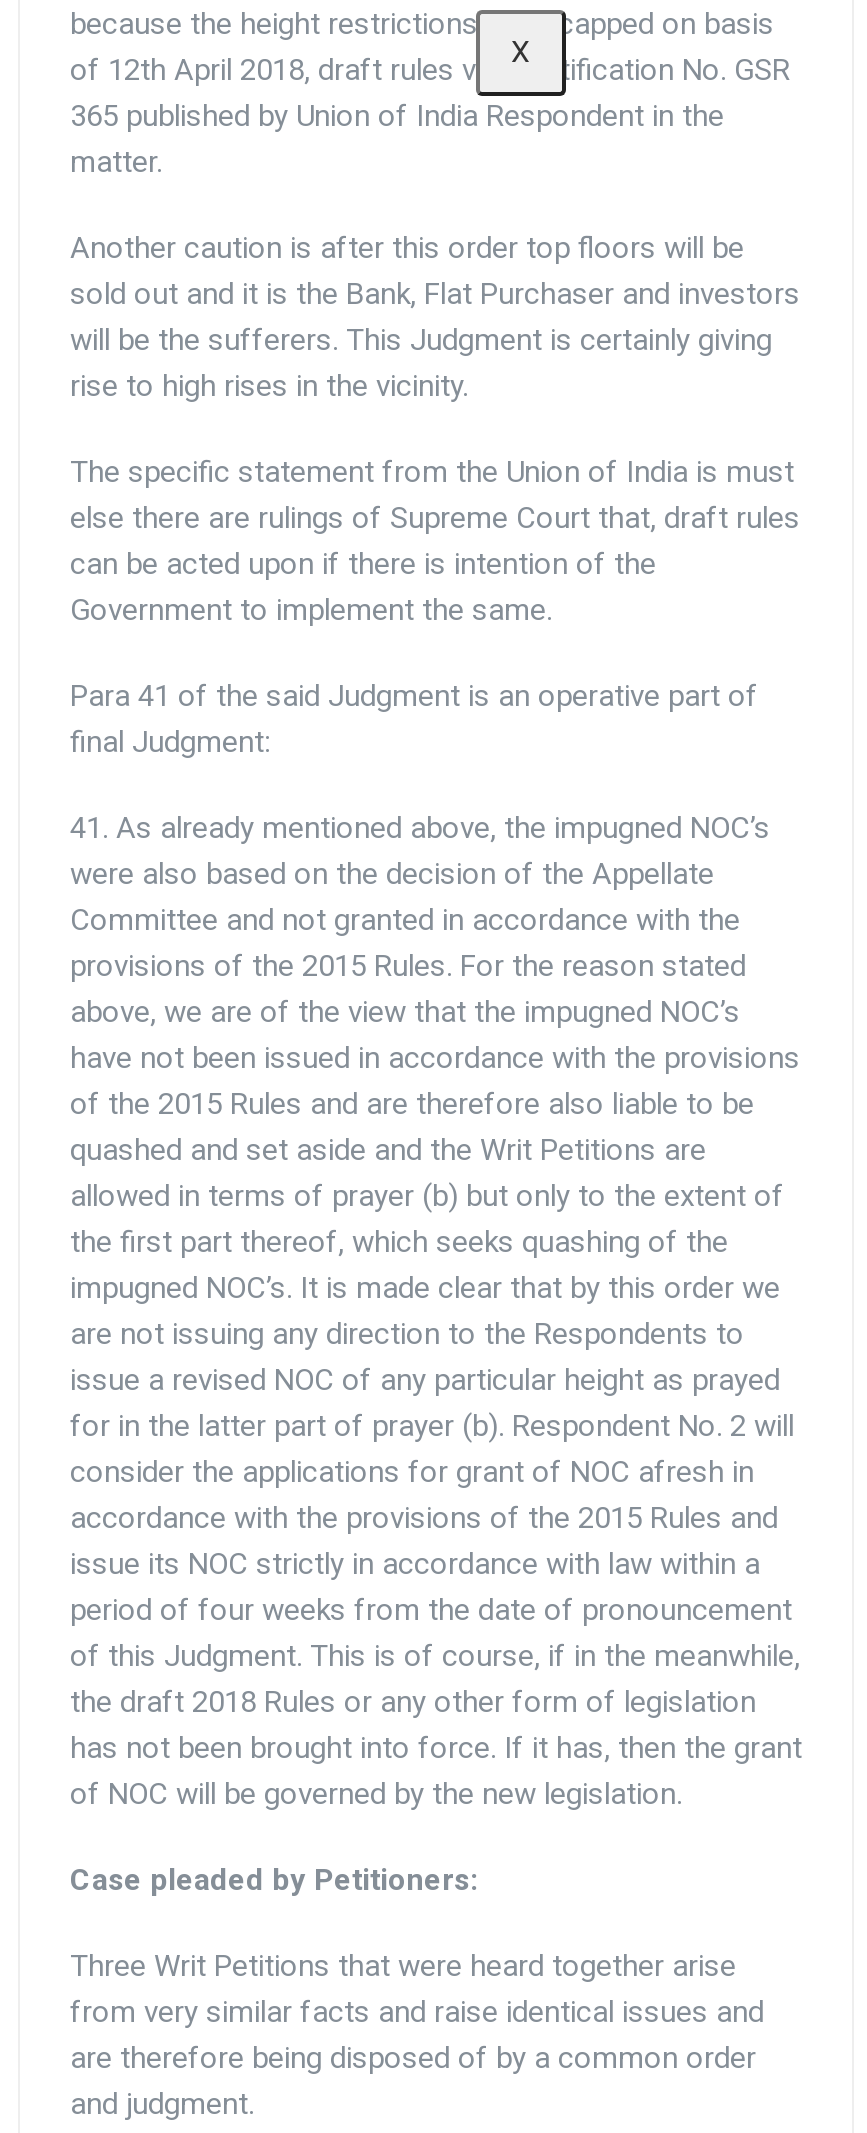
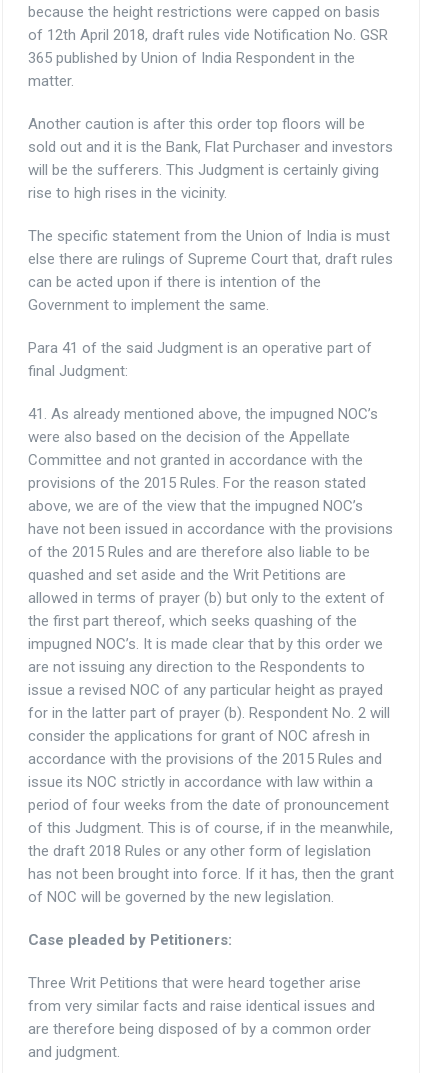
- X
